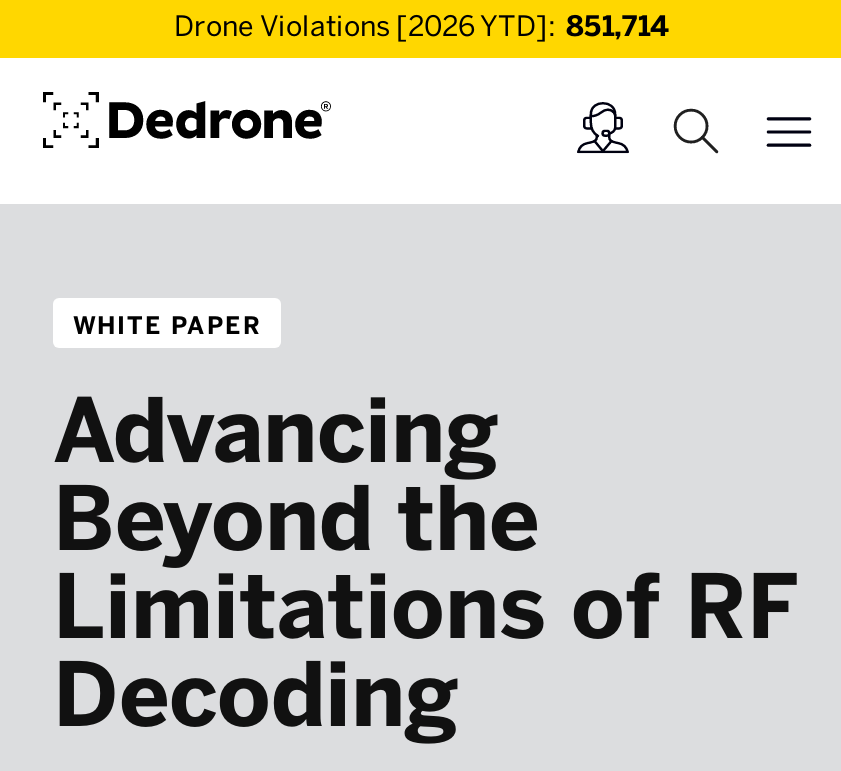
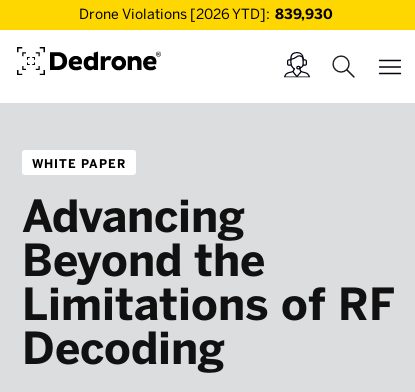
- Drone Violations [2026 YTD]: 851,714
+ Drone Violations [2026 YTD]: 839,930
